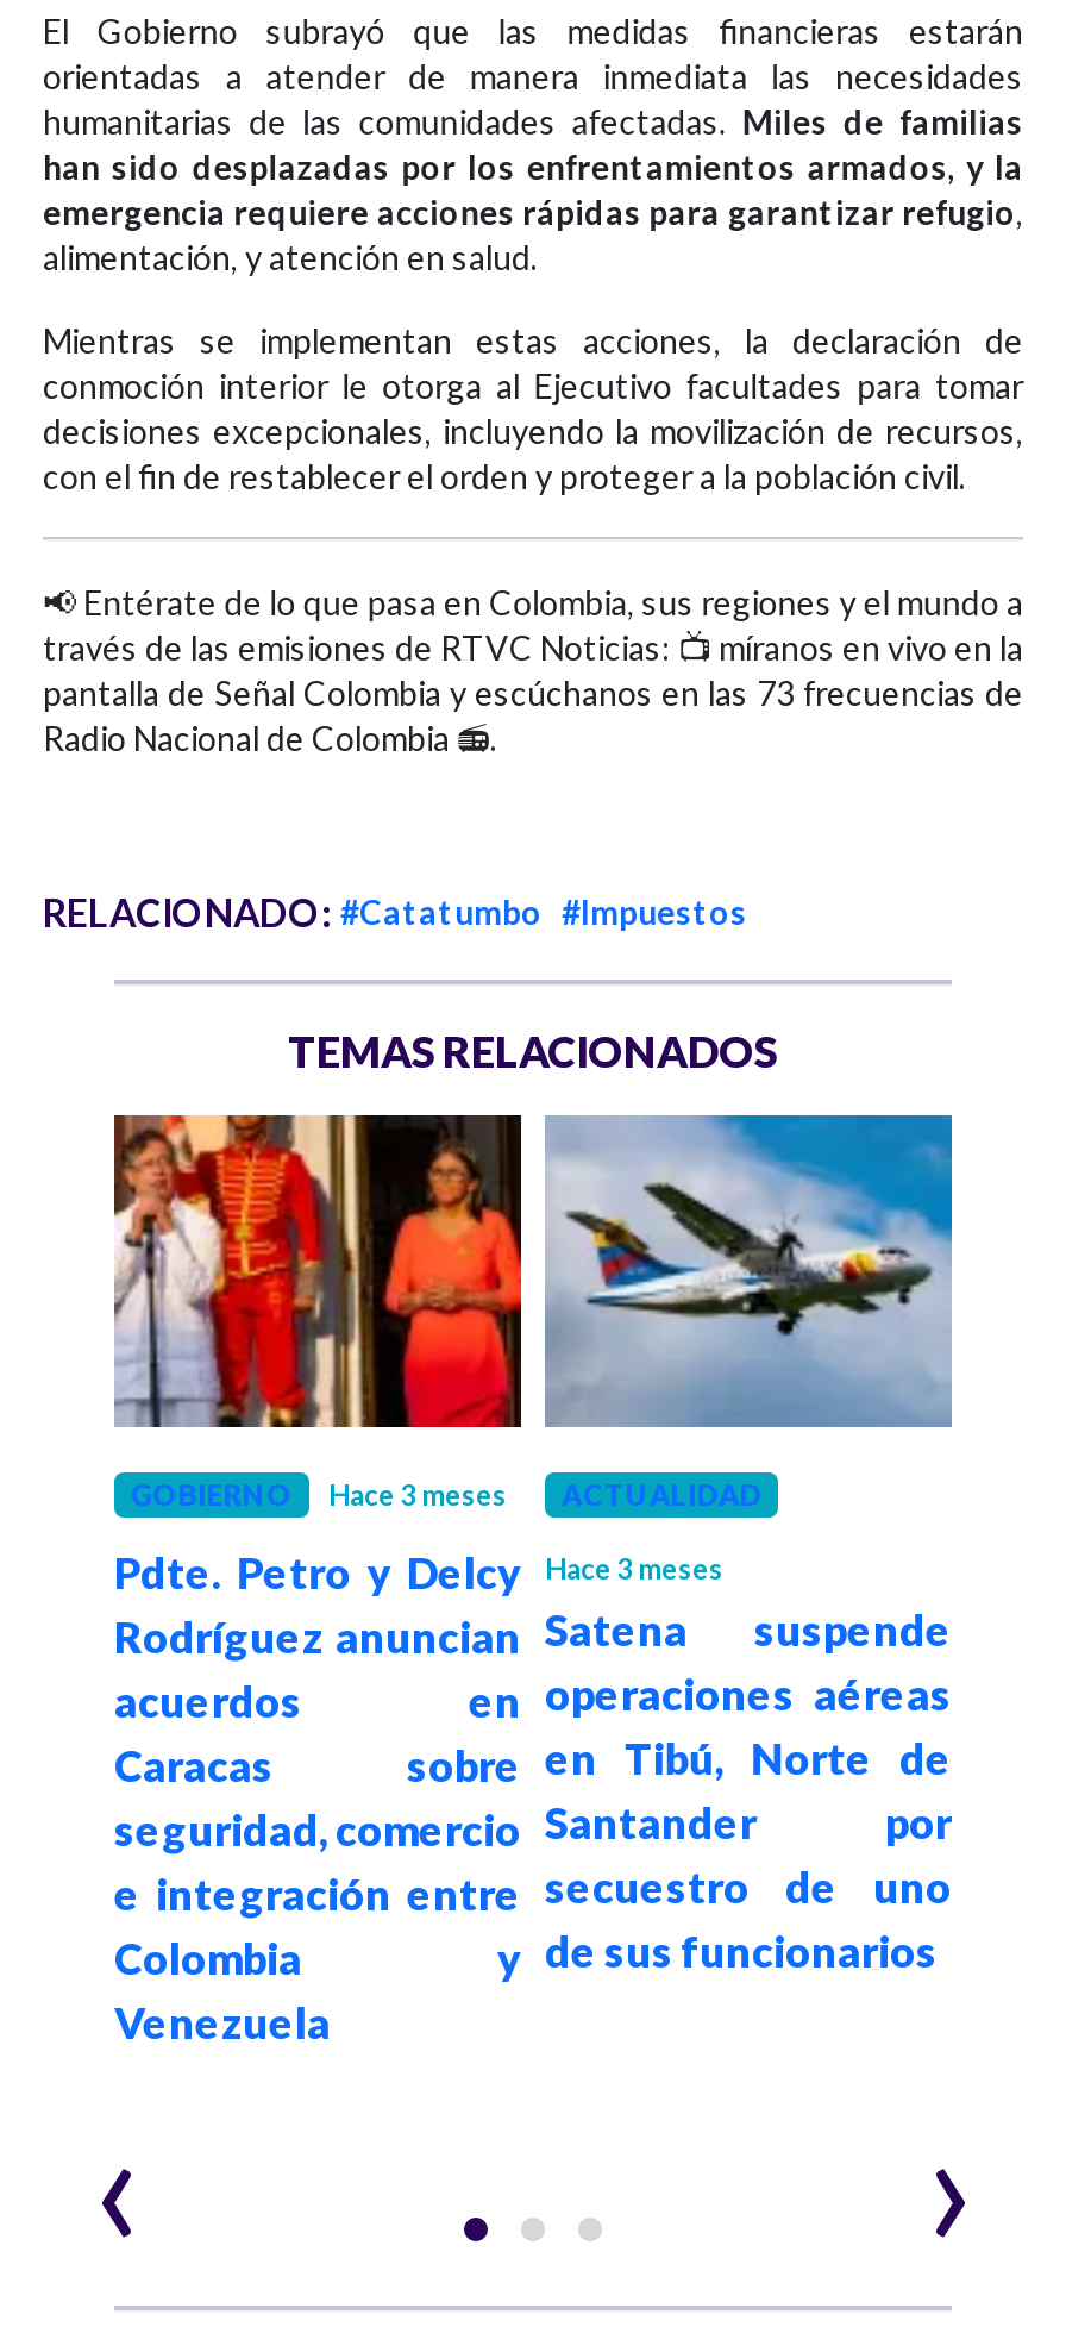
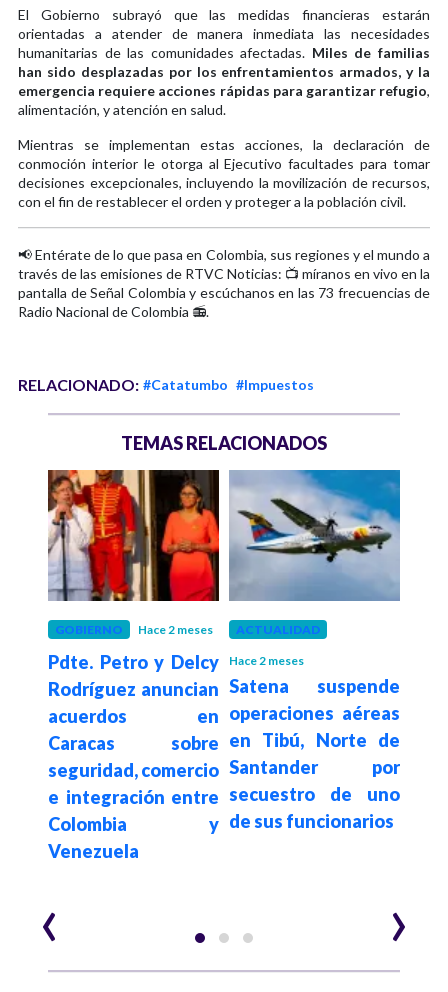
- Hace 3 meses
+ Hace 2 meses

- Pdte. Petro y Delcy Hace 3 meses
+ Pdte. Petro y Delcy Hace 2 meses
